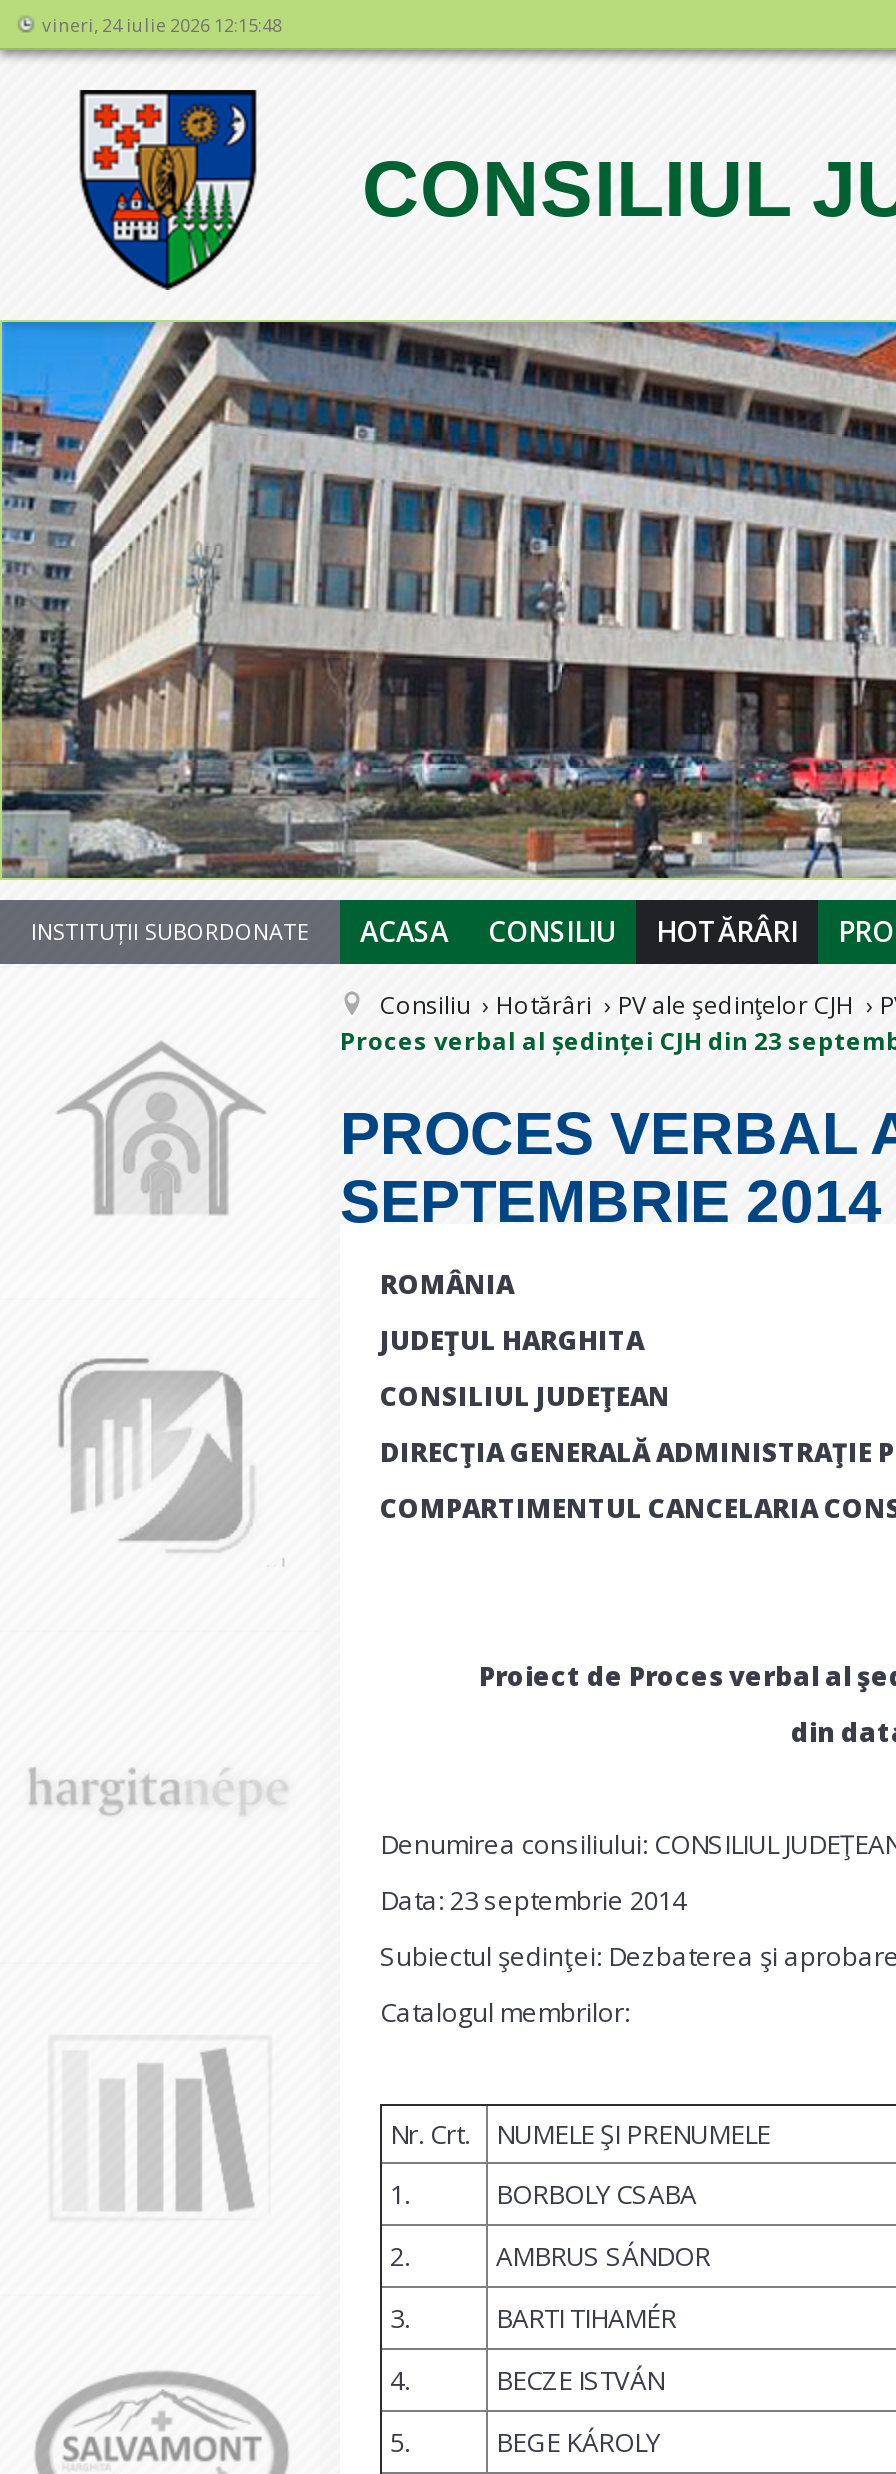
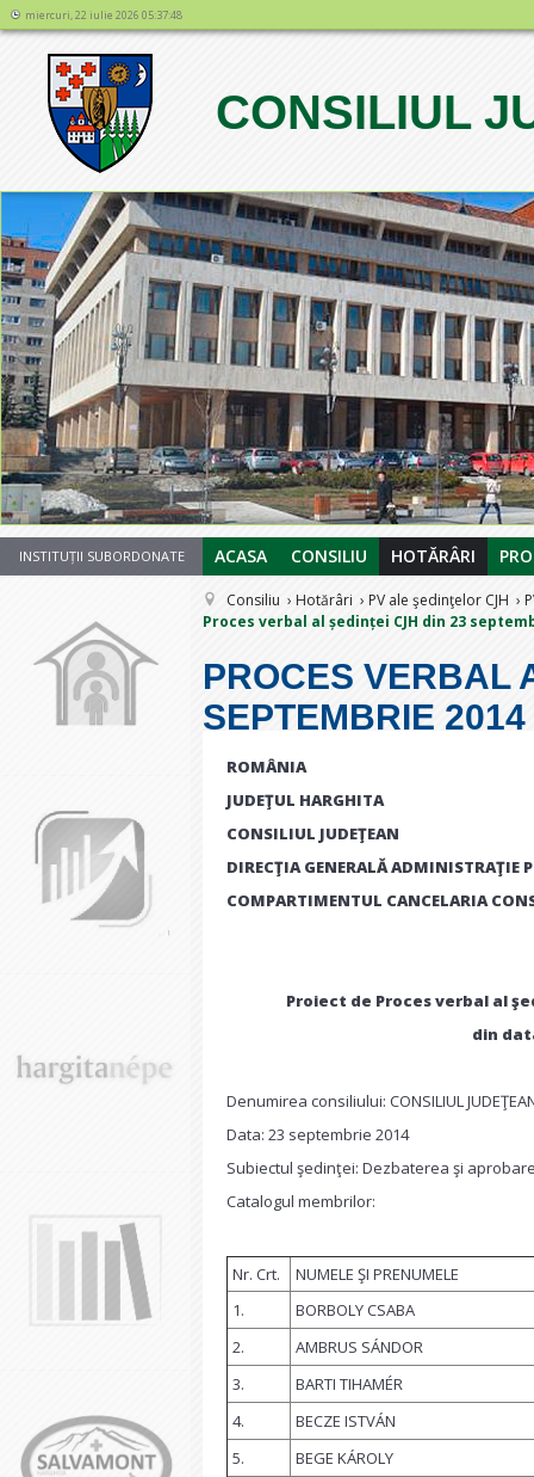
- vineri, 24 iulie 2026 12:15:48
+ miercuri, 22 iulie 2026 05:37:48
